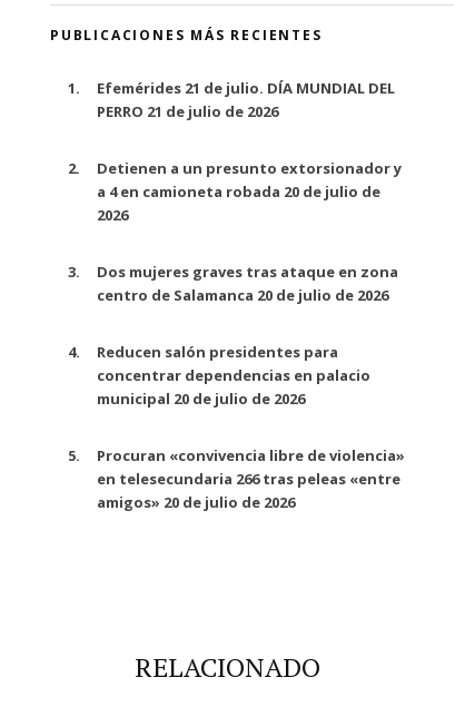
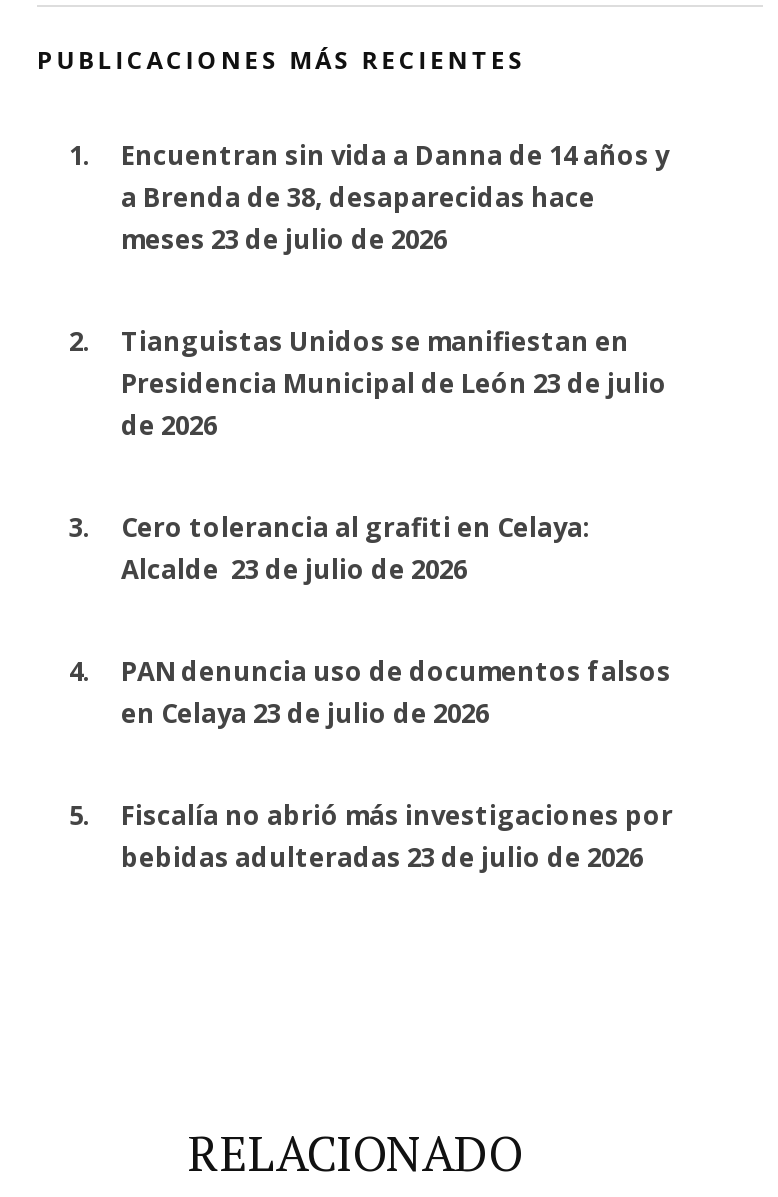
- Efemérides 21 de julio. DÍA MUNDIAL DEL
- PERRO 21 de julio de 2026
+ Encuentran sin vida a Danna de 14 años y
+ a Brenda de 38, desaparecidas hace
+ meses 23 de julio de 2026

- Detienen a un presunto extorsionador y
- a 4 en camioneta robada 20 de julio de
- 2026
+ Tianguistas Unidos se manifiestan en
+ Presidencia Municipal de León 23 de julio
+ de 2026

- Dos mujeres graves tras ataque en zona
- centro de Salamanca 20 de julio de 2026
+ Cero tolerancia al grafiti en Celaya:
+ Alcalde 23 de julio de 2026

- Reducen salón presidentes para
- concentrar dependencias en palacio
- municipal 20 de julio de 2026
+ PAN denuncia uso de documentos falsos
+ en Celaya 23 de julio de 2026

- Procuran «convivencia libre de violencia»
- en telesecundaria 266 tras peleas «entre
- amigos» 20 de julio de 2026
+ Fiscalía no abrió más investigaciones por
+ bebidas adulteradas 23 de julio de 2026
